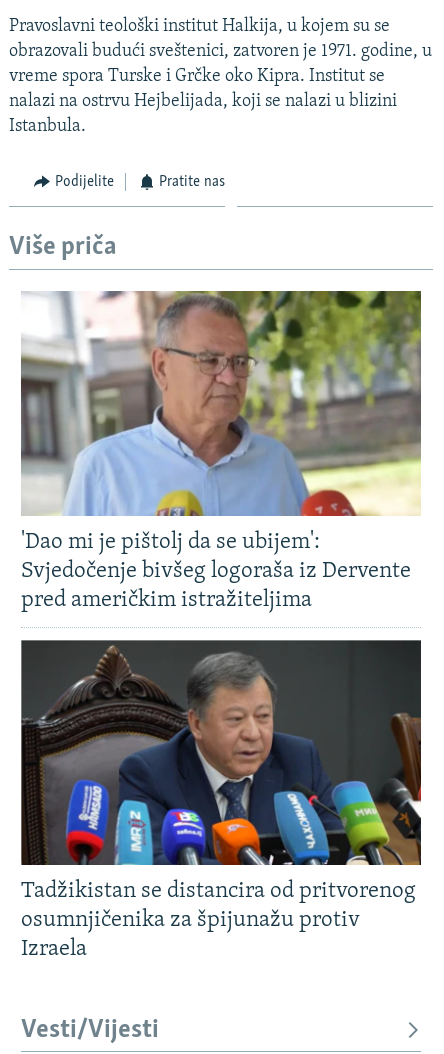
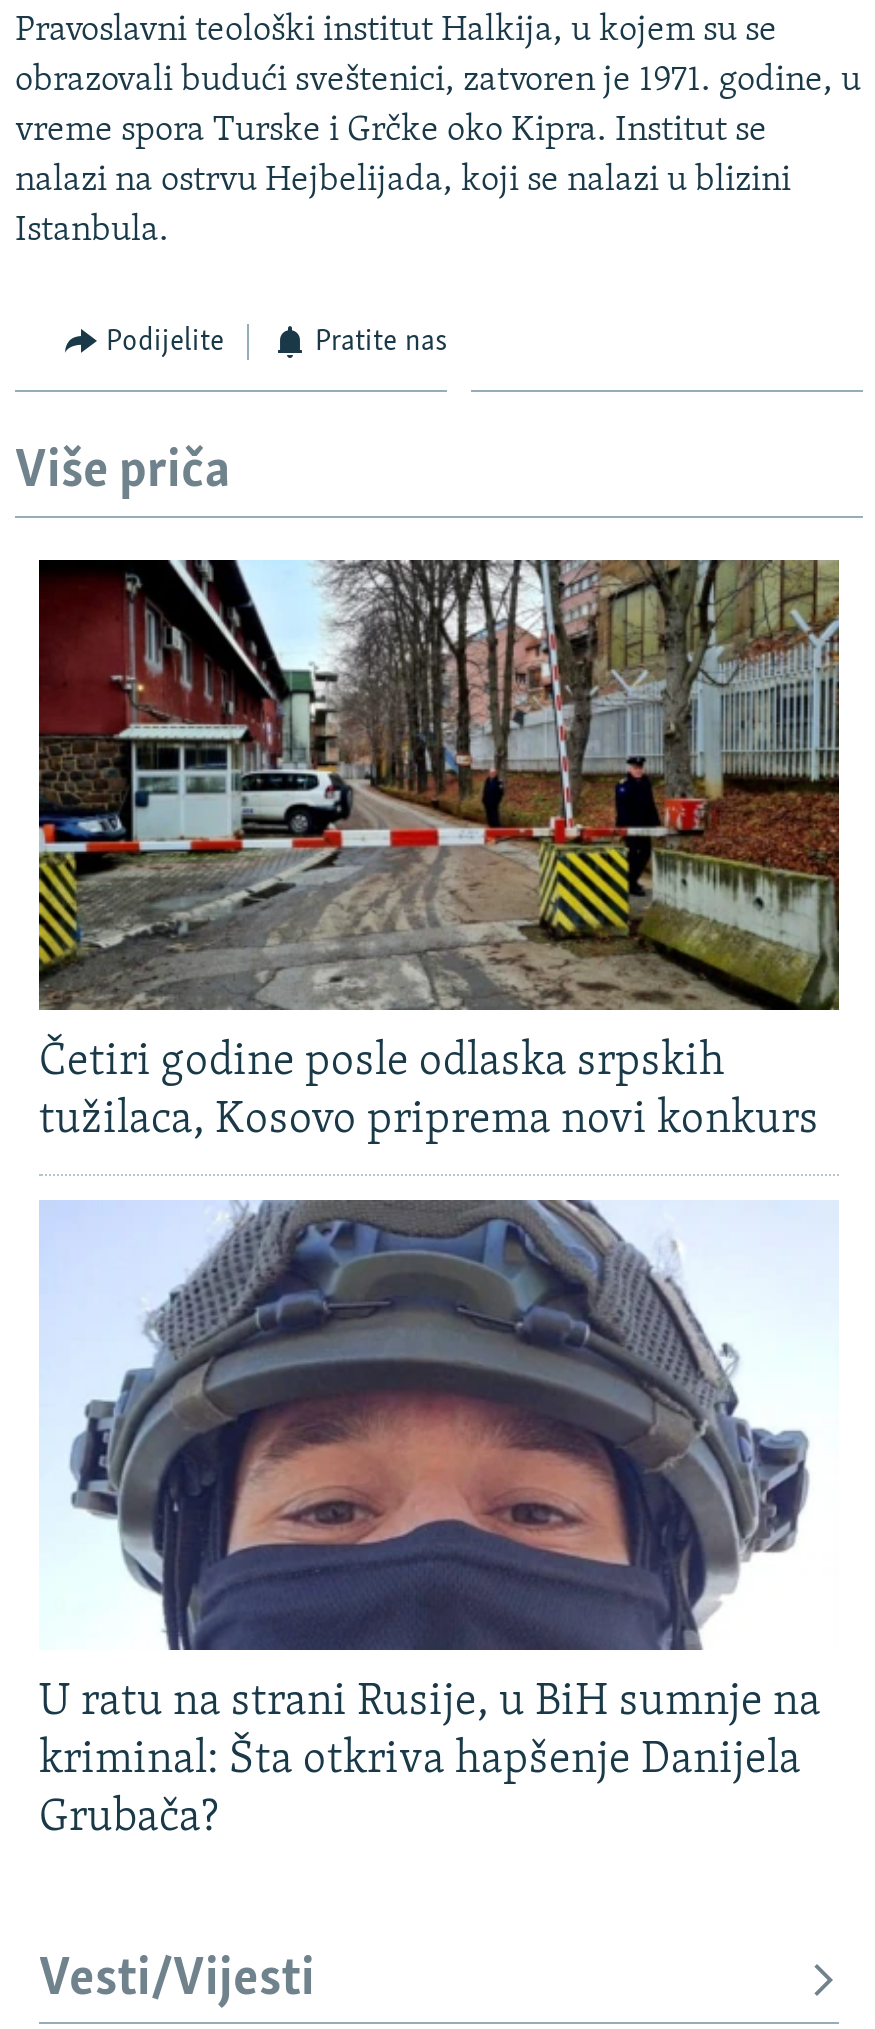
- [image]
- 'Dao mi je pištolj da se ubijem':
- Svjedočenje bivšeg logoraša iz Dervente
- pred američkim istražiteljima
+ [image]
+ Četiri godine posle odlaska srpskih
+ tužilaca, Kosovo priprema novi konkurs

- [image]
- Tadžikistan se distancira od pritvorenog
- osumnjičenika za špijunažu protiv
- Izraela
+ [image]
+ U ratu na strani Rusije, u BiH sumnje na
+ kriminal: Šta otkriva hapšenje Danijela
+ Grubača?
